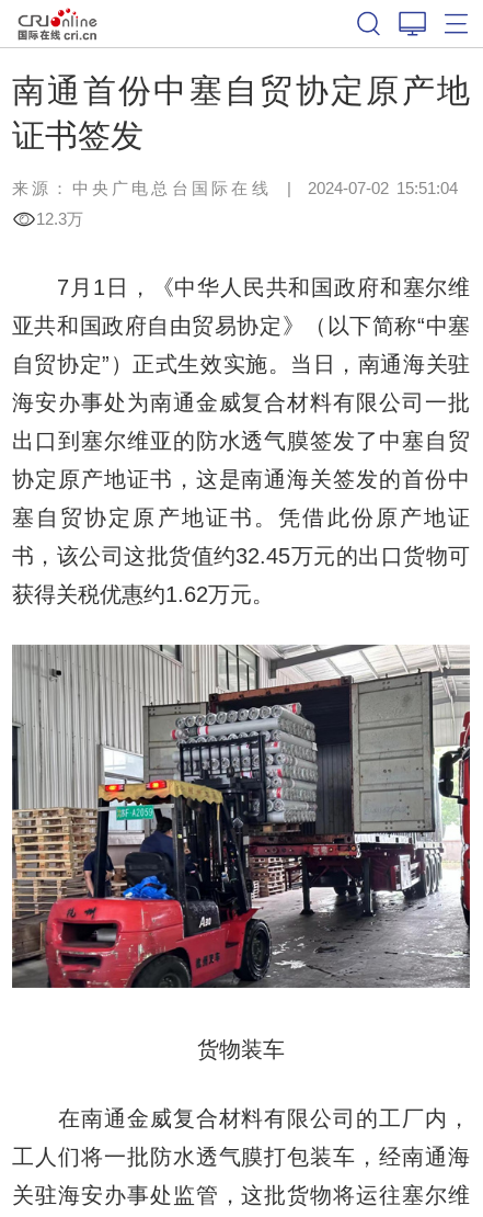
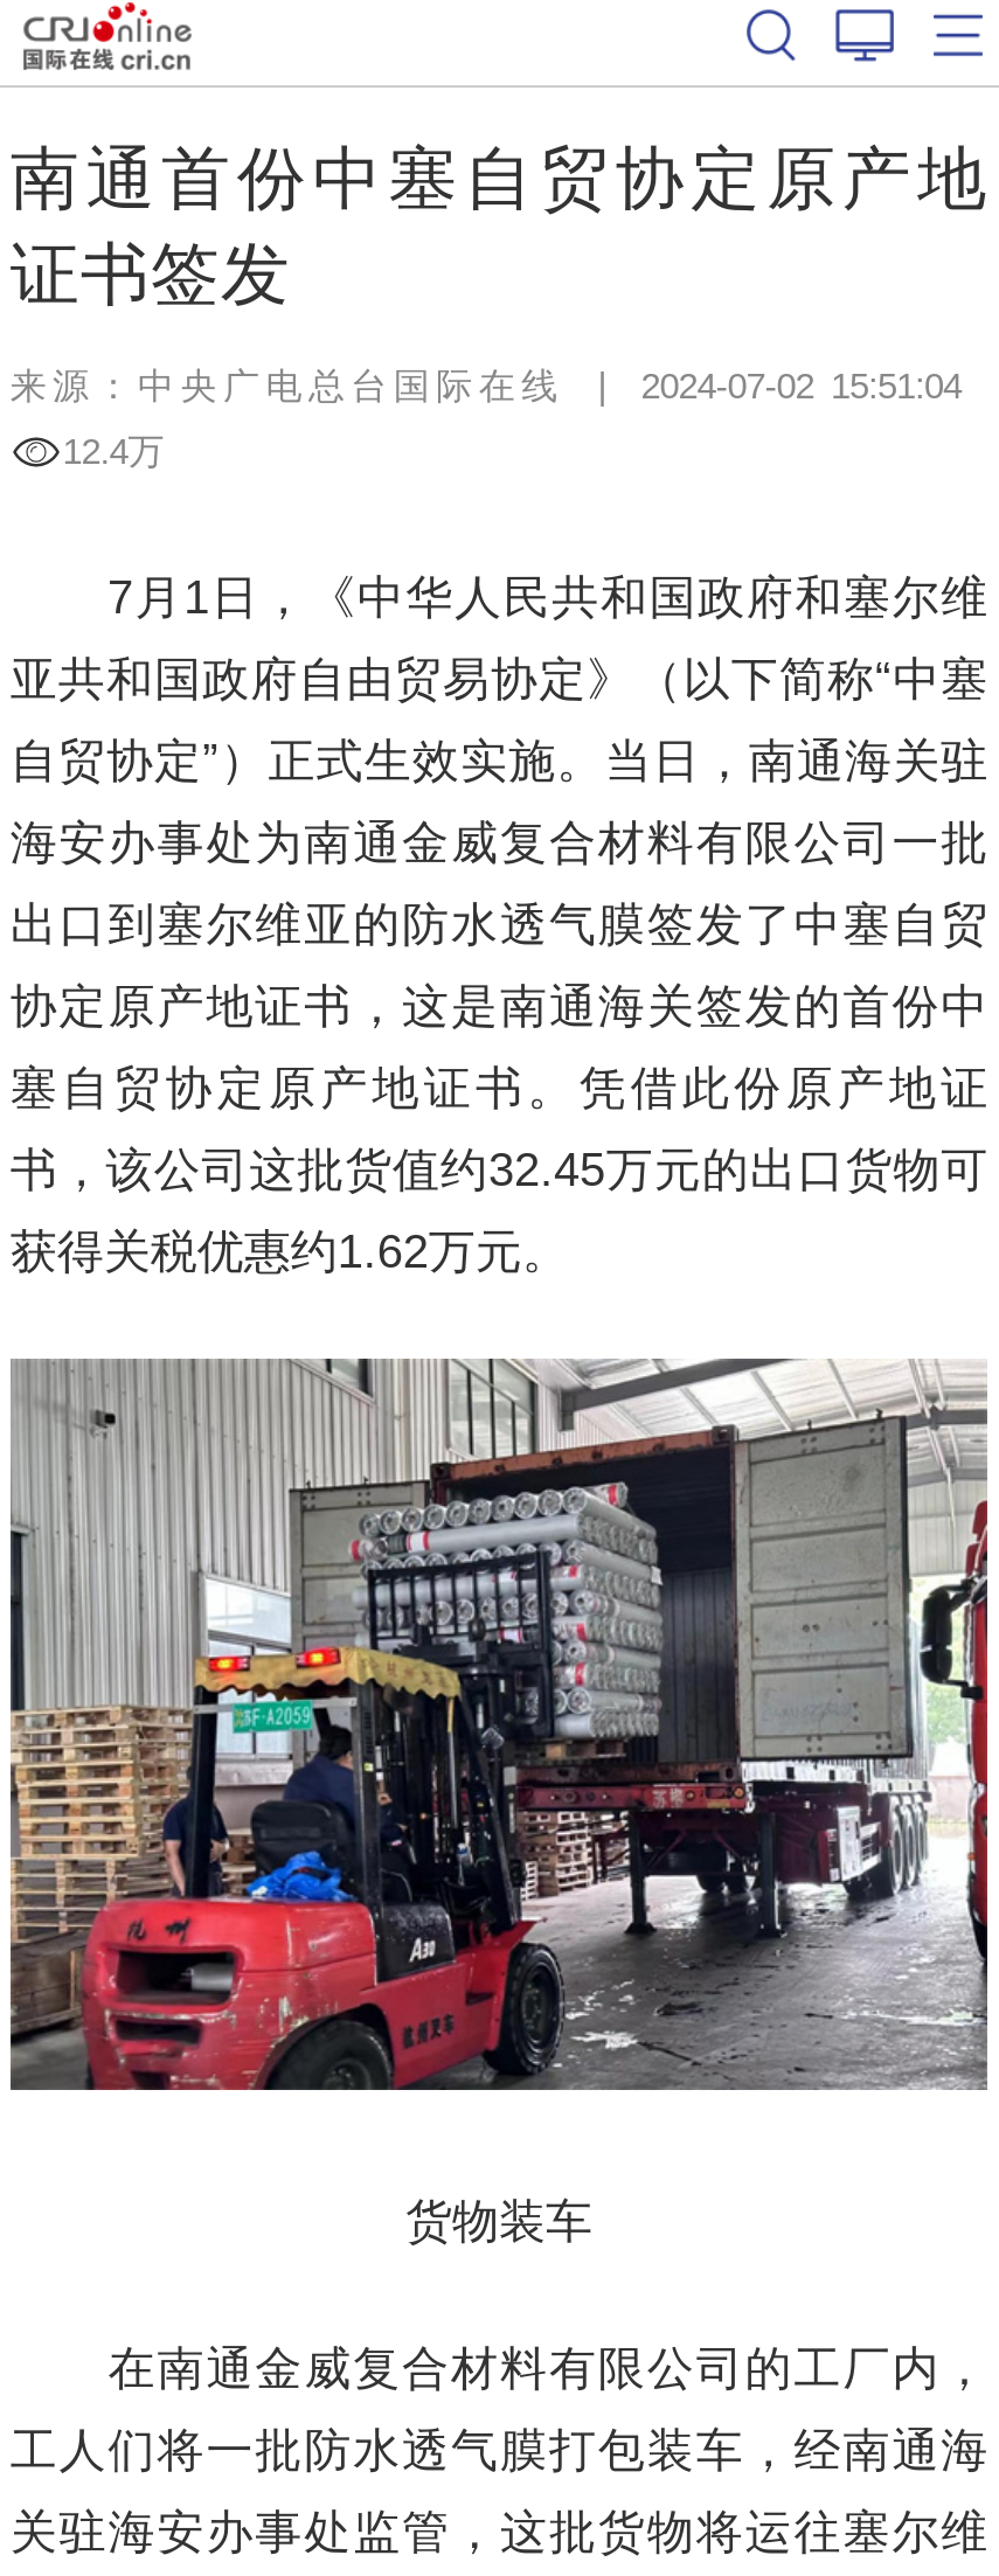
- 12.3万
+ 12.4万
